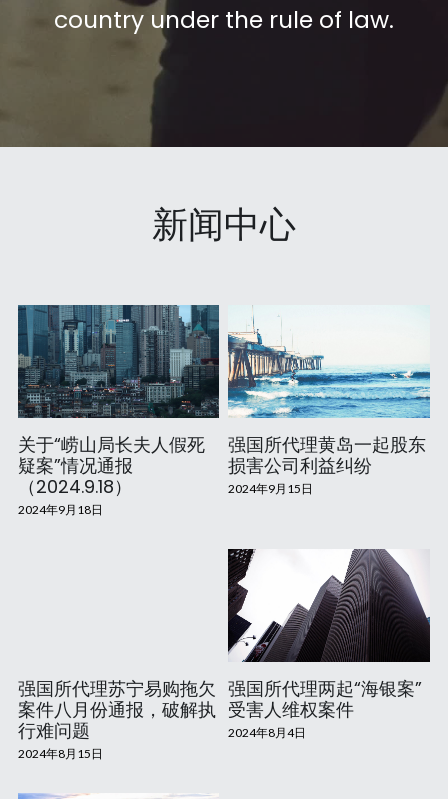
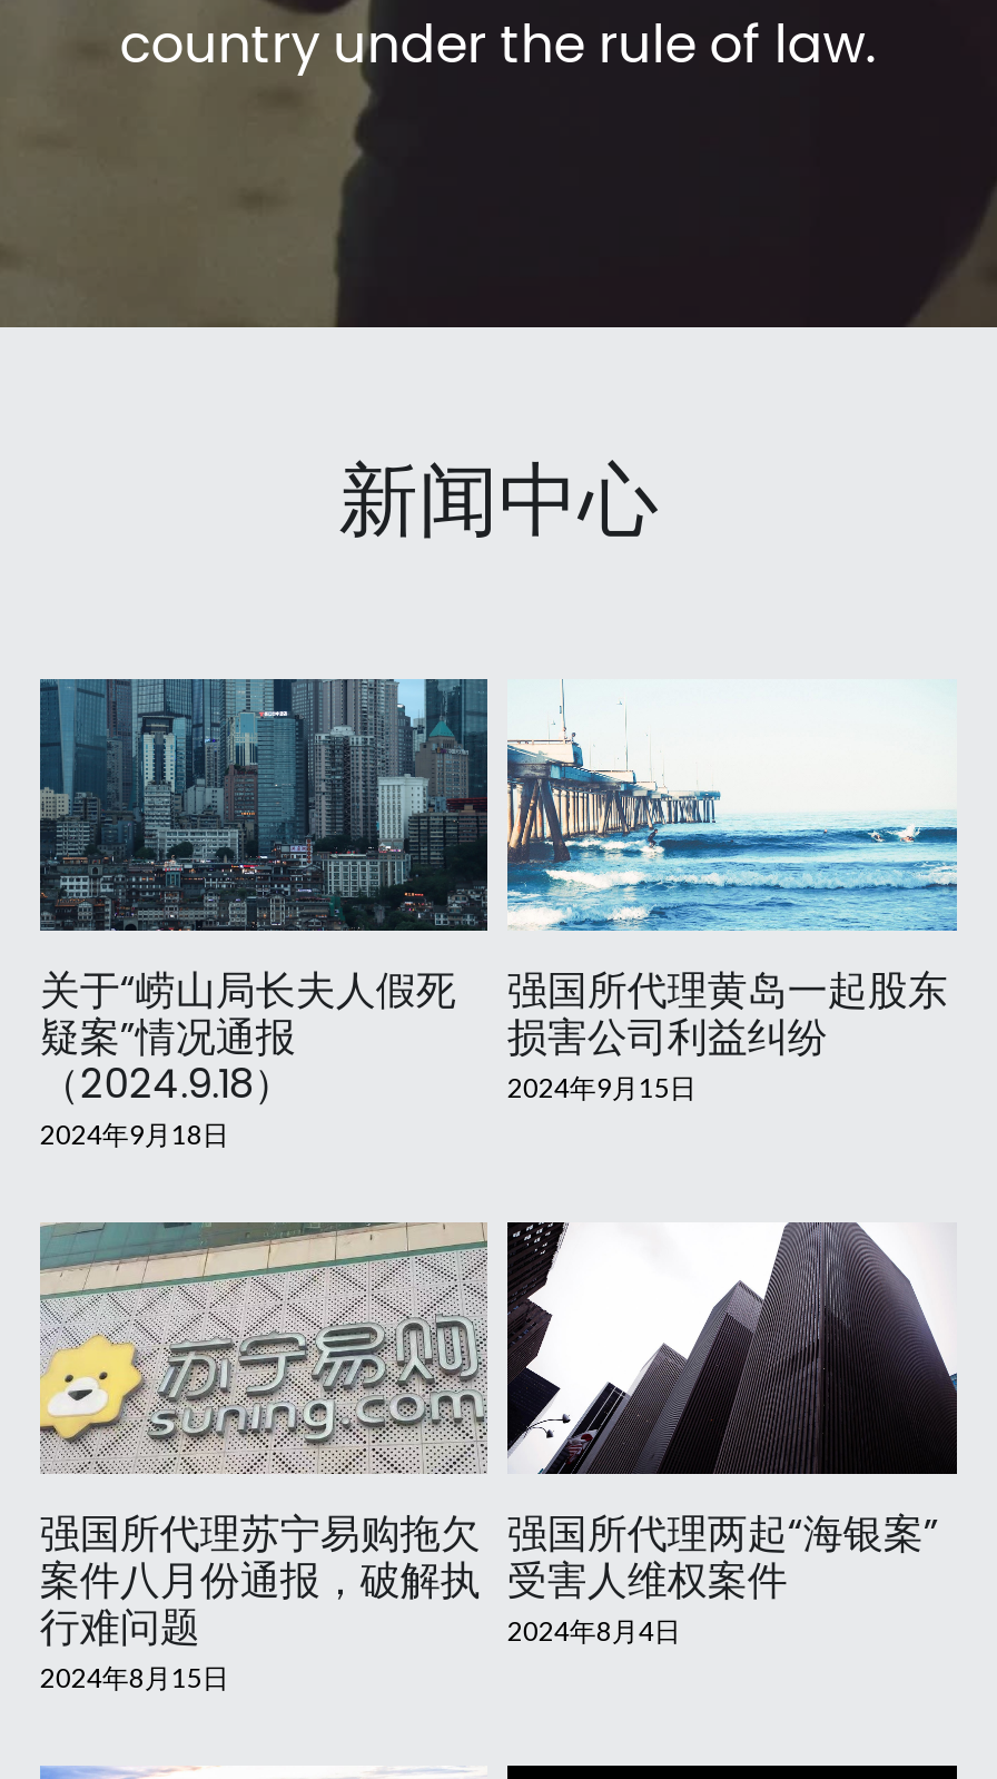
+ [image]
